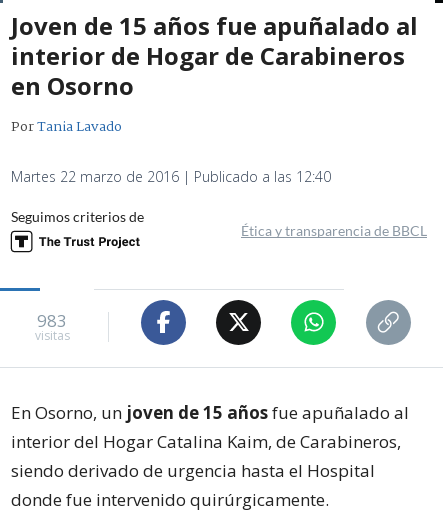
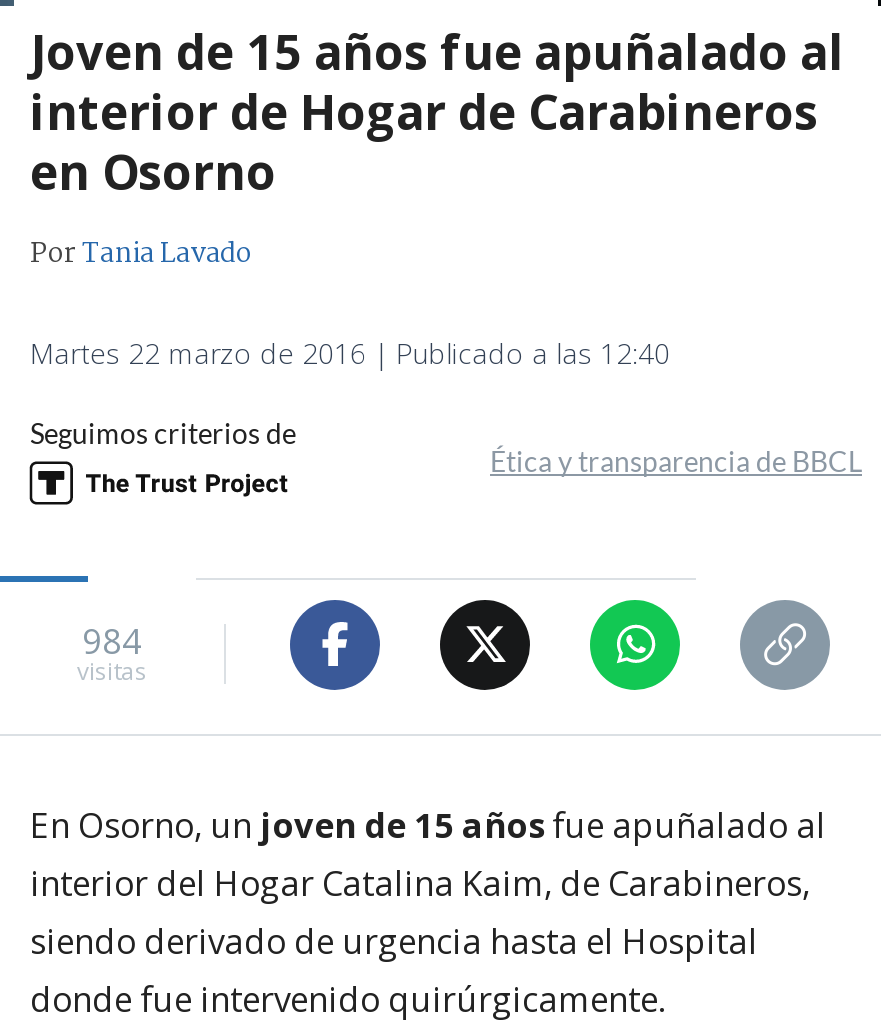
- 983
+ 984
